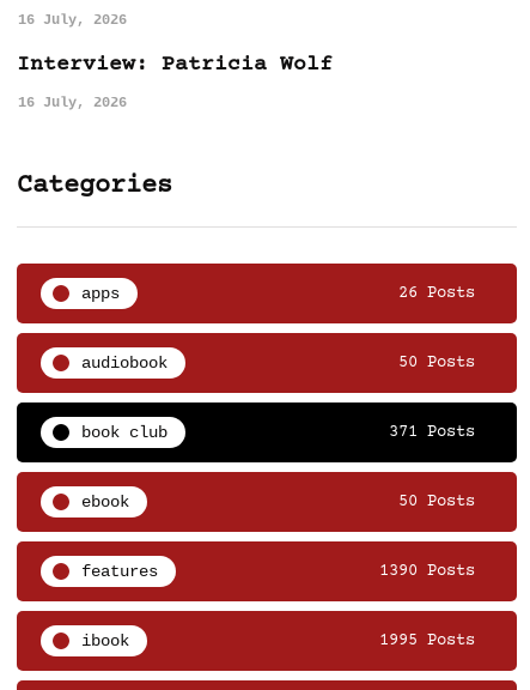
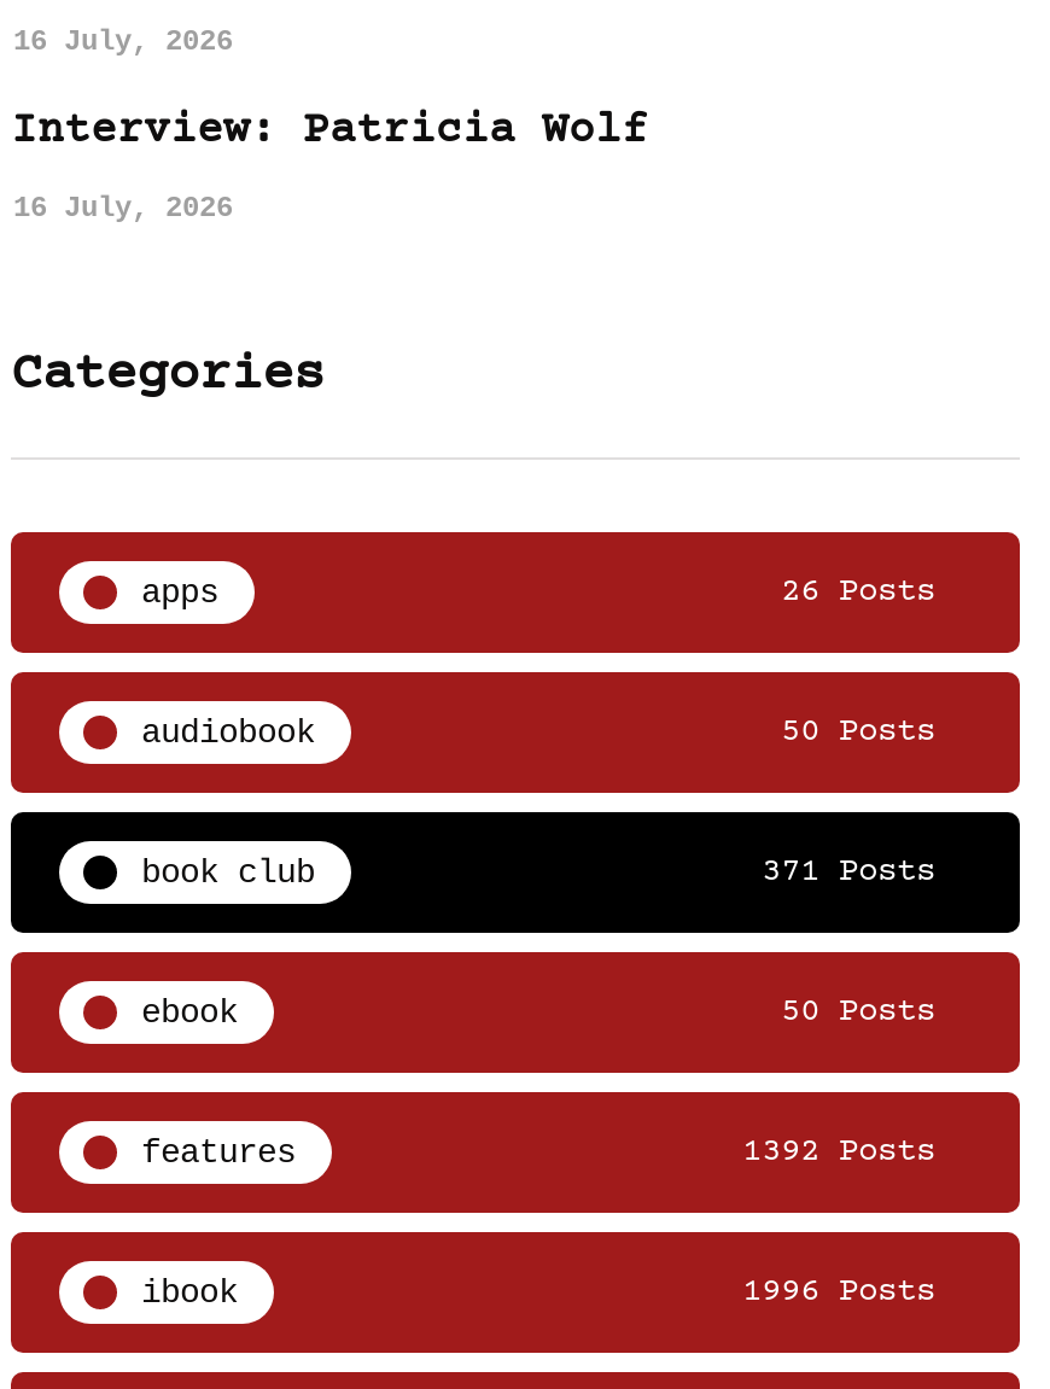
- 1390 Posts
+ 1392 Posts

- 1995 Posts
+ 1996 Posts
